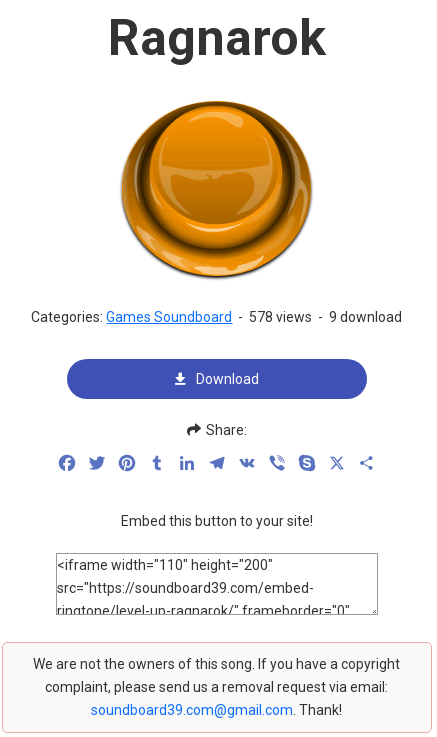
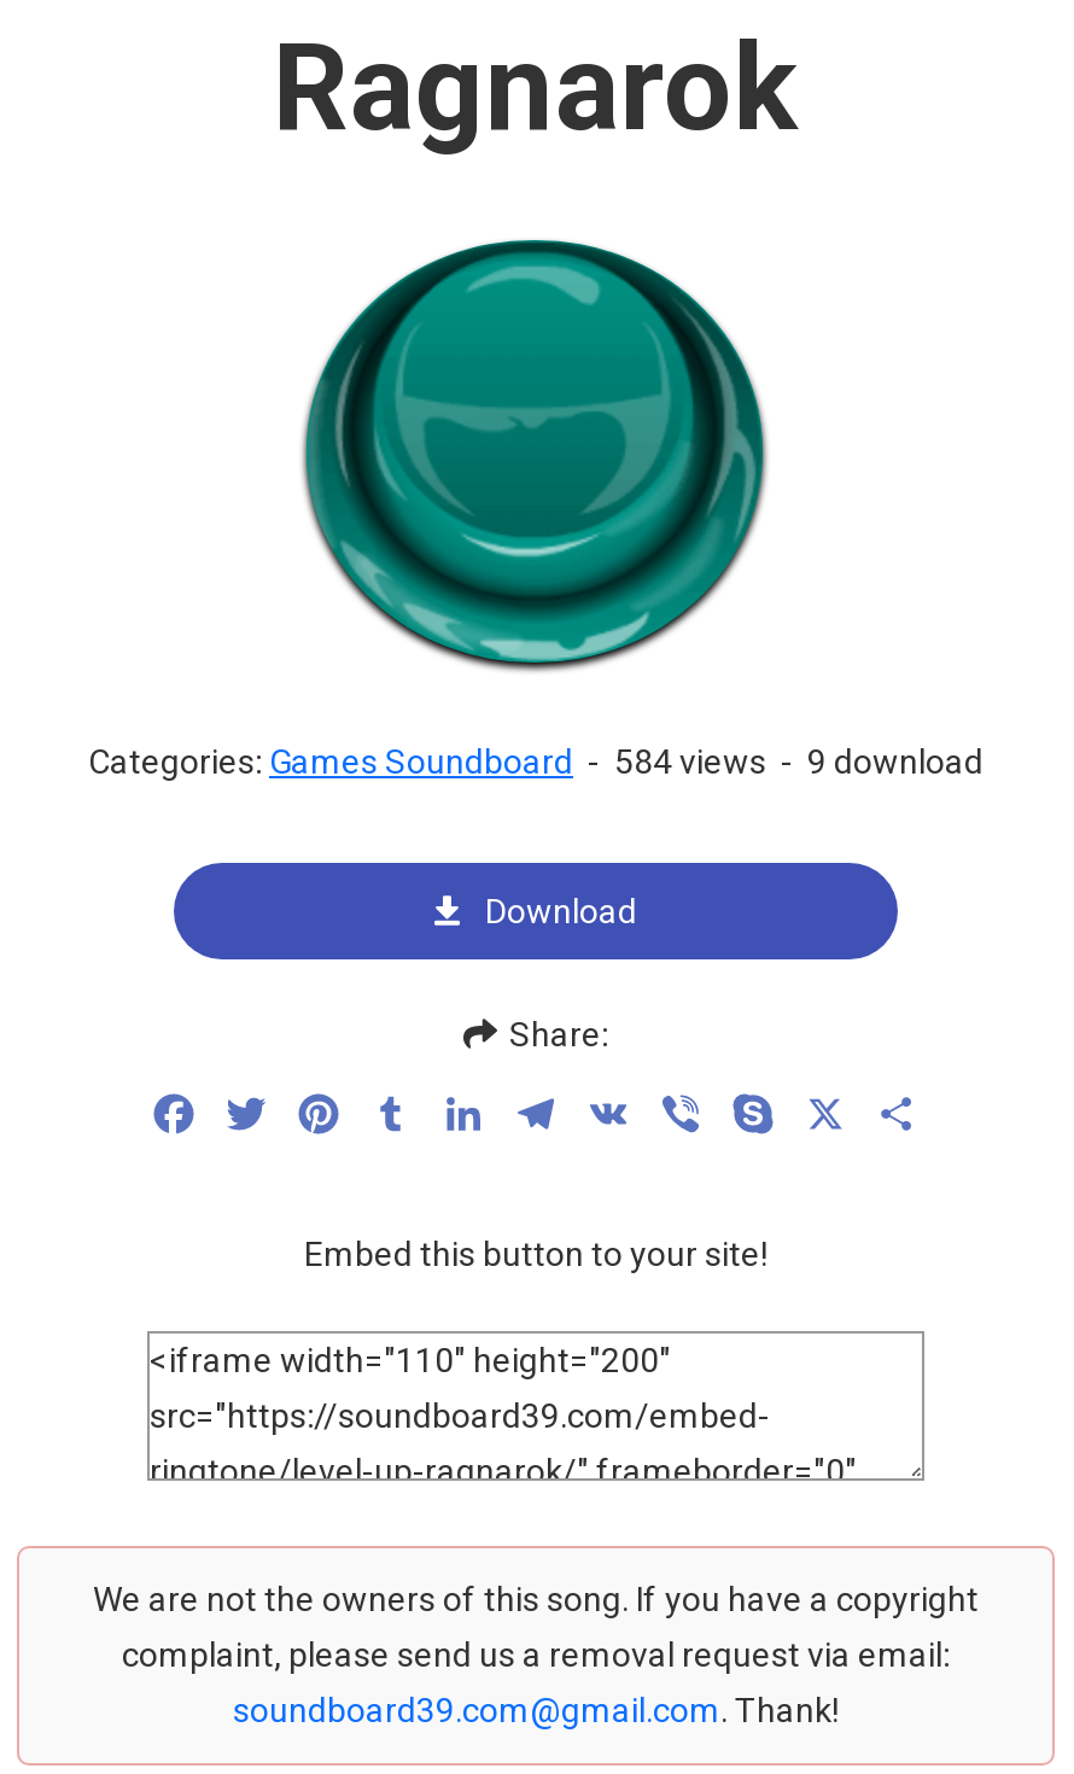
- [image]
- Categories: Games Soundboard - 578 views - 9 download
+ [image]
+ Categories: Games Soundboard - 584 views - 9 download
